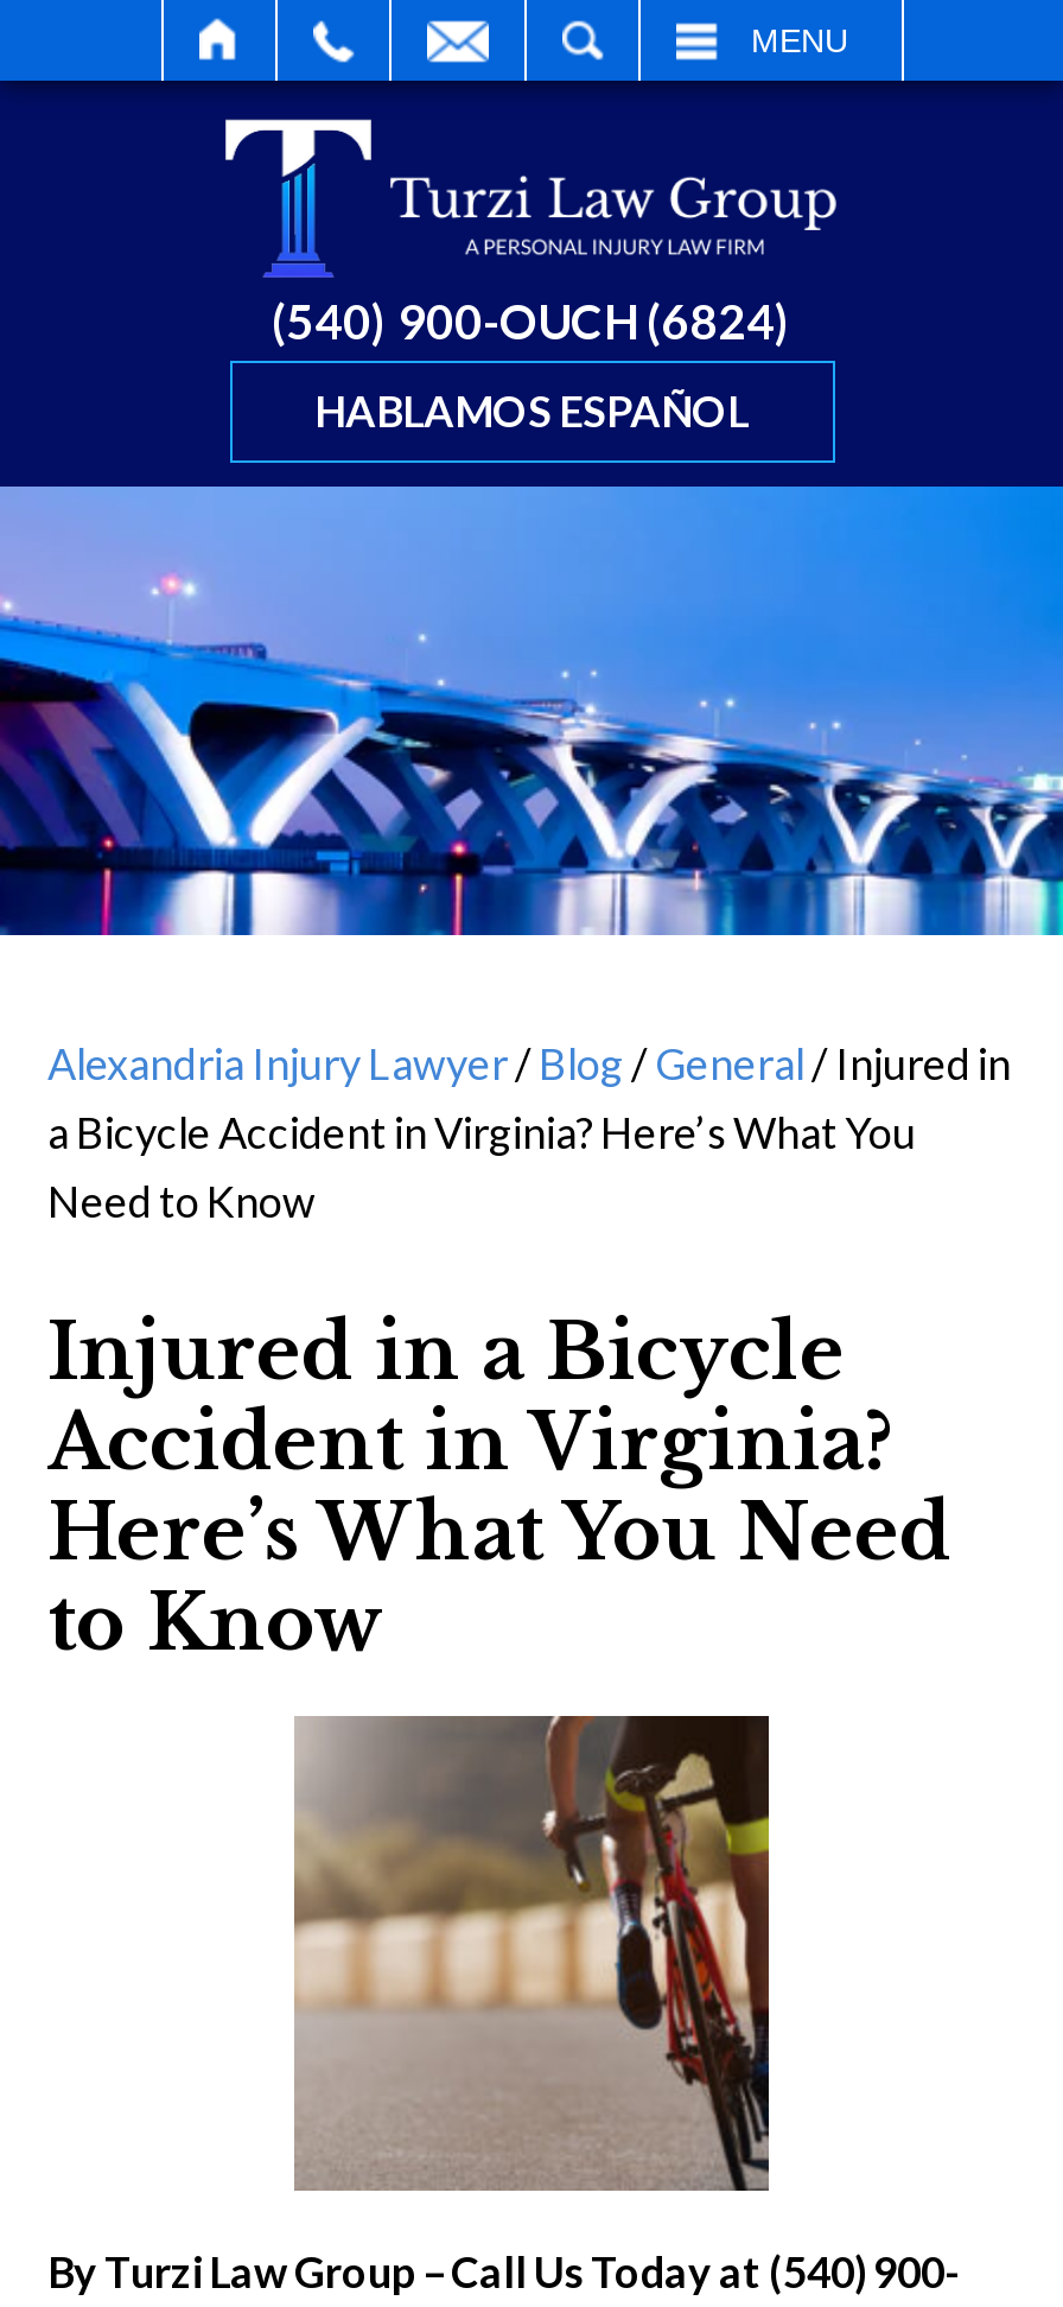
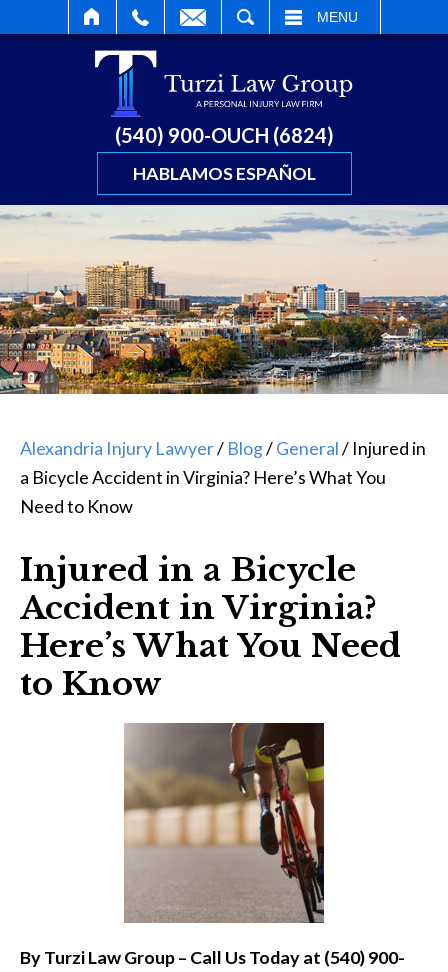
- [image]
+ [image]
